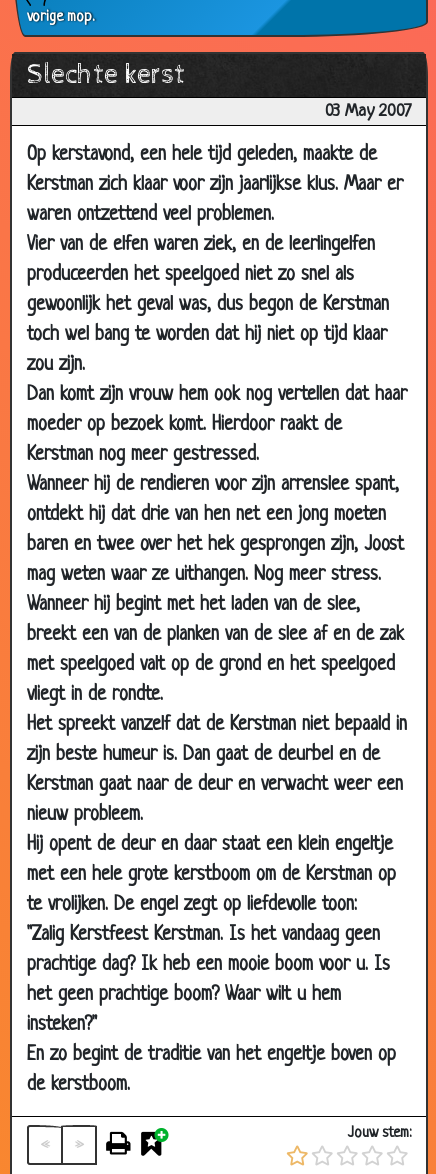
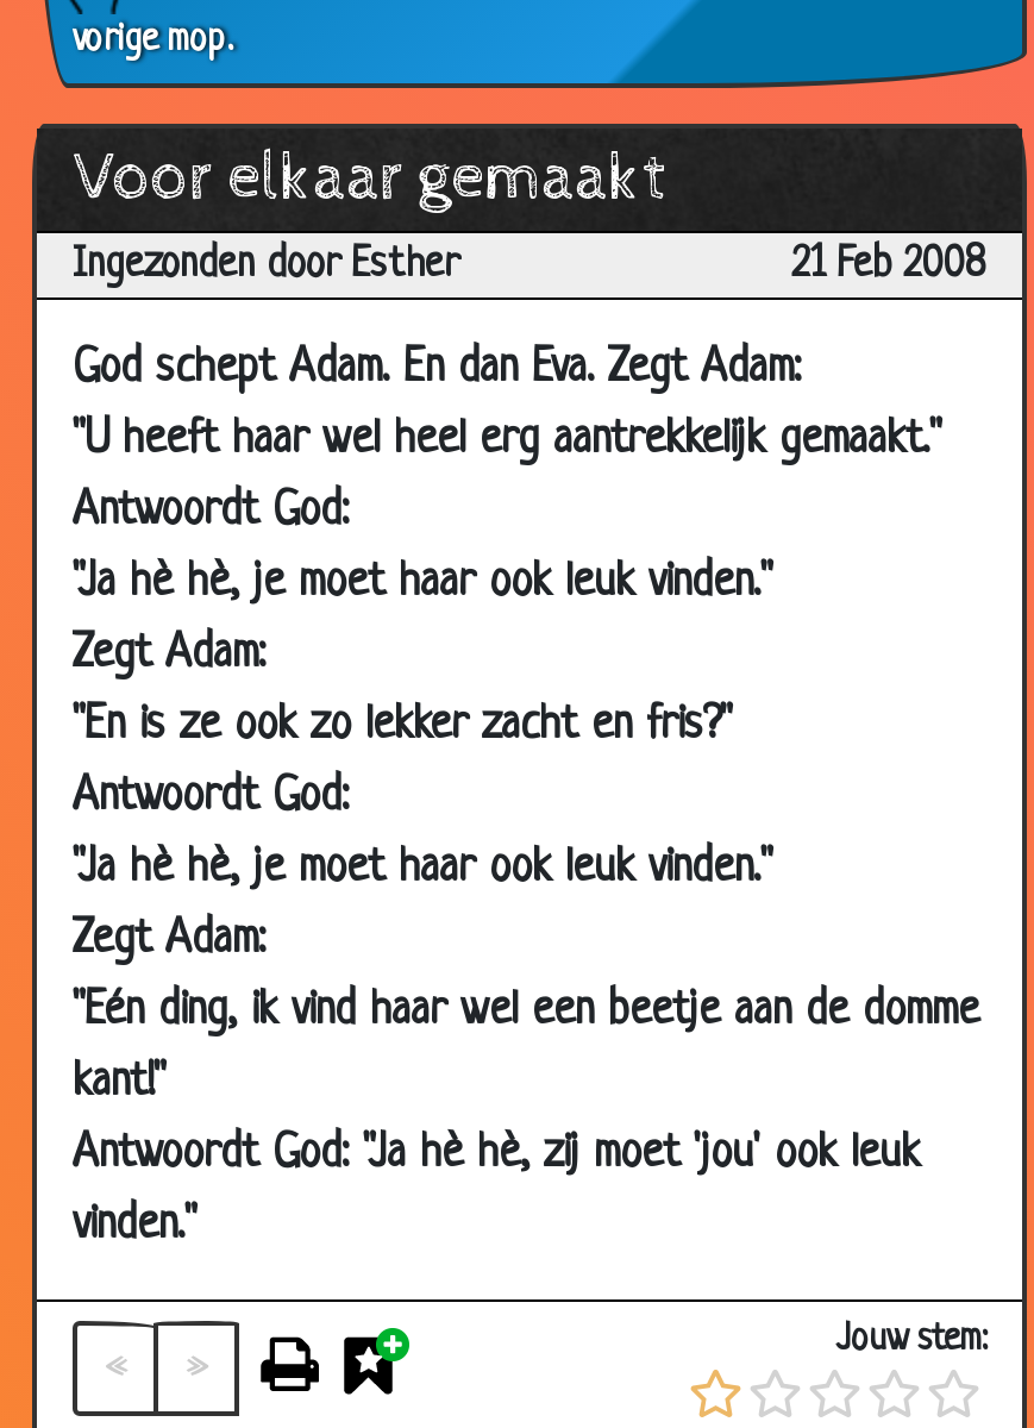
- Slechte kerst
- 03 May 2007
+ Voor elkaar gemaakt
+ Ingezonden door Esther
+ 21 Feb 2008

- Op kerstavond, een hele tijd geleden, maakte de
- Kerstman zich klaar voor zijn jaarlijkse klus. Maar er
- waren ontzettend veel problemen.
- Vier van de elfen waren ziek, en de leerlingelfen
- produceerden het speelgoed niet zo snel als
- gewoonlijk het geval was, dus begon de Kerstman
- toch wel bang te worden dat hij niet op tijd klaar
- zou zijn.
- Dan komt zijn vrouw hem ook nog vertellen dat haar
- moeder op bezoek komt. Hierdoor raakt de
- Kerstman nog meer gestressed.
- Wanneer hij de rendieren voor zijn arrenslee spant,
- ontdekt hij dat drie van hen net een jong moeten
- baren en twee over het hek gesprongen zijn, Joost
- mag weten waar ze uithangen. Nog meer stress.
- Wanneer hij begint met het laden van de slee,
- breekt een van de planken van de slee af en de zak
- met speelgoed valt op de grond en het speelgoed
- vliegt in de rondte.
- Het spreekt vanzelf dat de Kerstman niet bepaald in
- zijn beste humeur is. Dan gaat de deurbel en de
- Kerstman gaat naar de deur en verwacht weer een
- nieuw probleem.
- Hij opent de deur en daar staat een klein engeltje
- met een hele grote kerstboom om de Kerstman op
- te vrolijken. De engel zegt op liefdevolle toon:
- "Zalig Kerstfeest Kerstman. Is het vandaag geen
- prachtige dag? Ik heb een mooie boom voor u. Is
- het geen prachtige boom? Waar wilt u hem
- insteken?"
- En zo begint de traditie van het engeltje boven op
- de kerstboom.
+ God schept Adam. En dan Eva. Zegt Adam:
+ "U heeft haar wel heel erg aantrekkelijk gemaakt."
+ Antwoordt God:
+ "Ja hè hè, je moet haar ook leuk vinden."
+ Zegt Adam:
+ "En is ze ook zo lekker zacht en fris?"
+ Antwoordt God:
+ "Ja hè hè, je moet haar ook leuk vinden."
+ Zegt Adam:
+ "Eén ding, ik vind haar wel een beetje aan de domme
+ kant!"
+ Antwoordt God: "Ja hè hè, zij moet 'jou' ook leuk
+ vinden."
